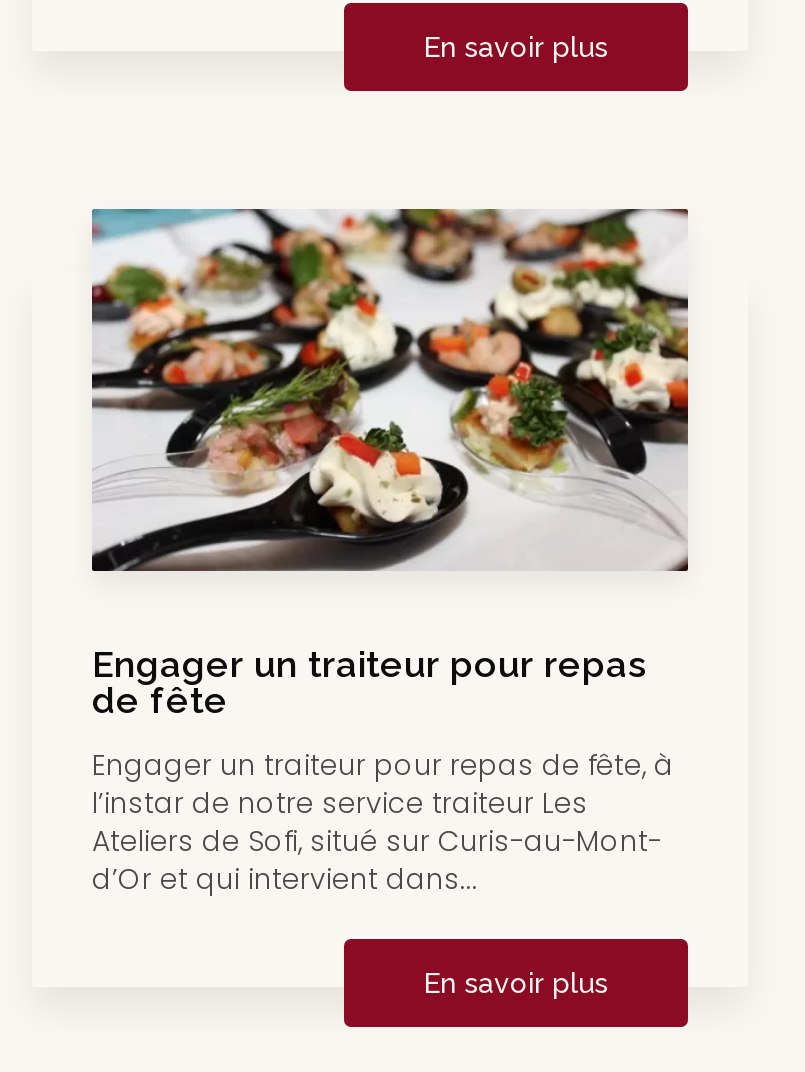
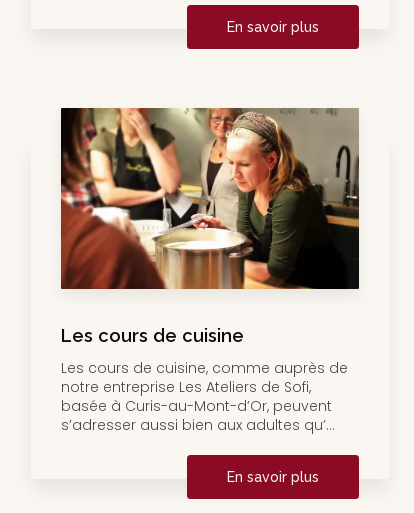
- [image]
- Engager un traiteur pour repas
- de fête
+ [image]
+ Les cours de cuisine

- Engager un traiteur pour repas de fête, à
- l’instar de notre service traiteur Les
- Ateliers de Sofi, situé sur Curis-au-Mont-
- d’Or et qui intervient dans...
+ Les cours de cuisine, comme auprès de
+ notre entreprise Les Ateliers de Sofi,
+ basée à Curis-au-Mont-d’Or, peuvent
+ s’adresser aussi bien aux adultes qu’...
